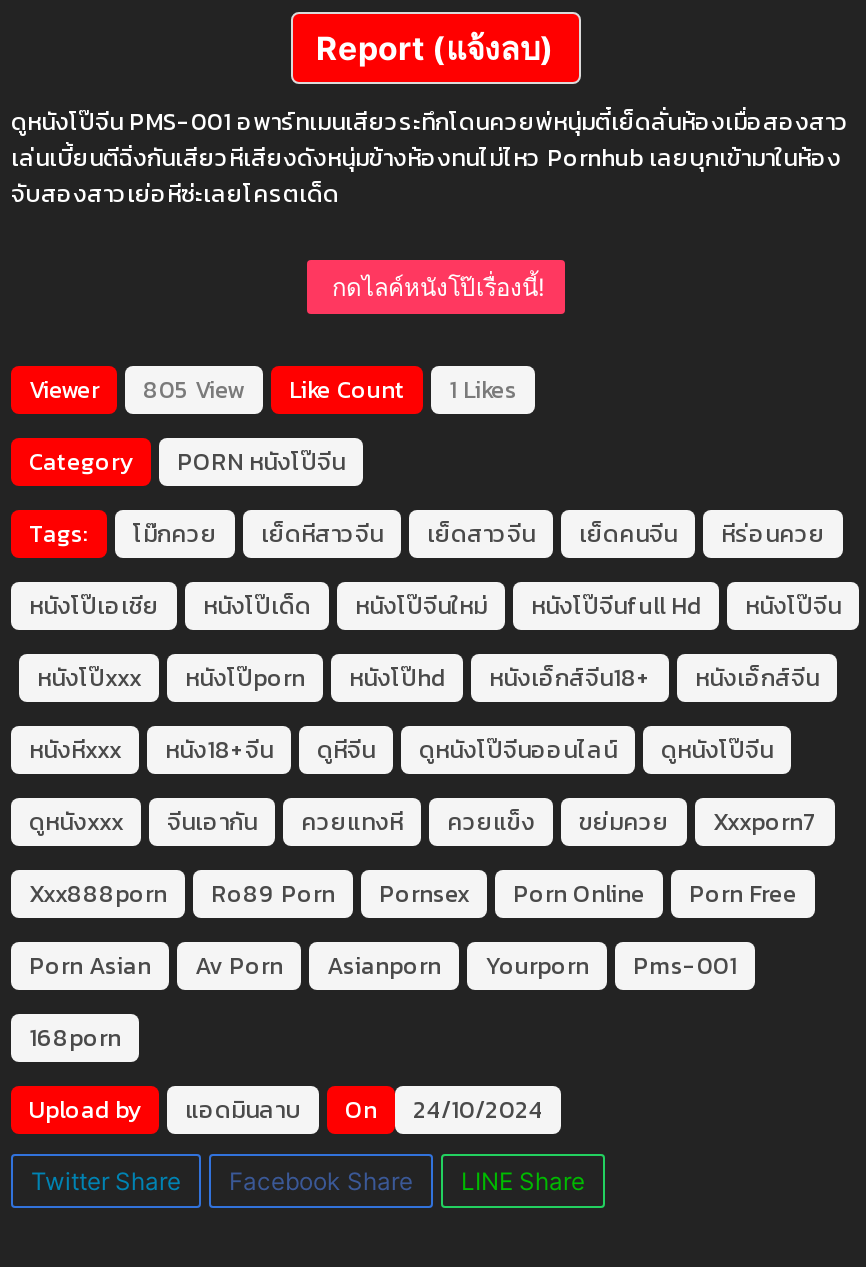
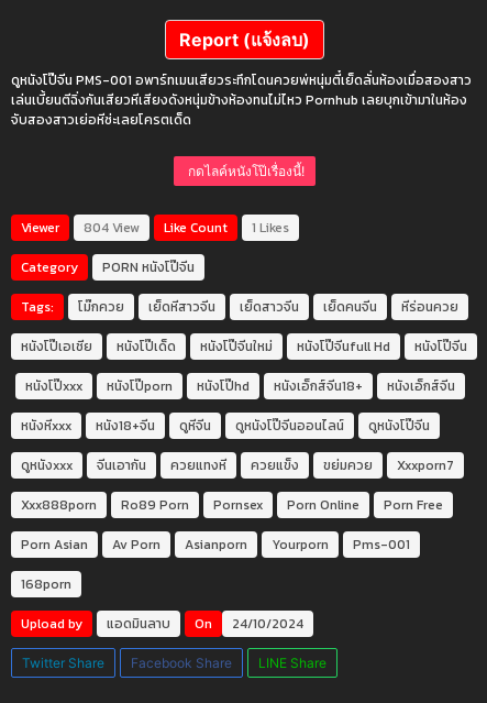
- Viewer 805 View Like Count 1 Likes
+ Viewer 804 View Like Count 1 Likes
